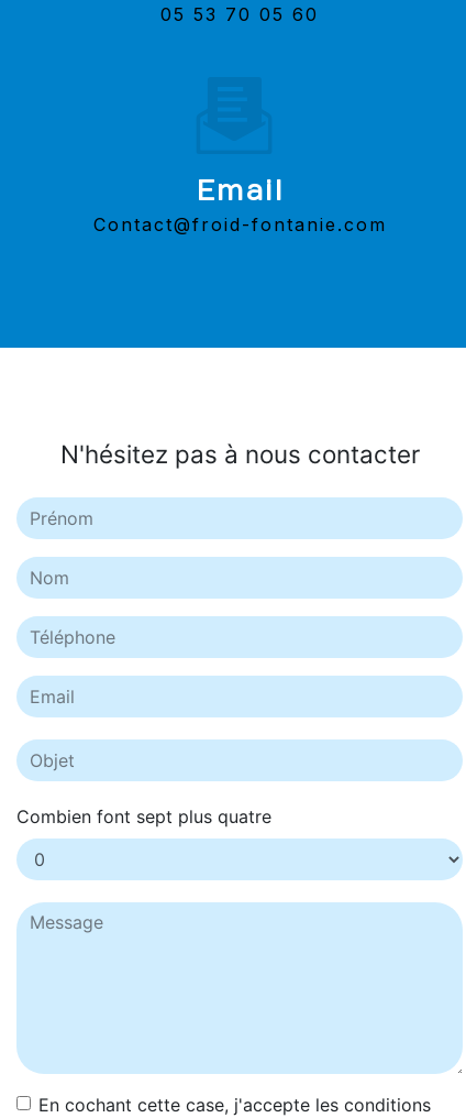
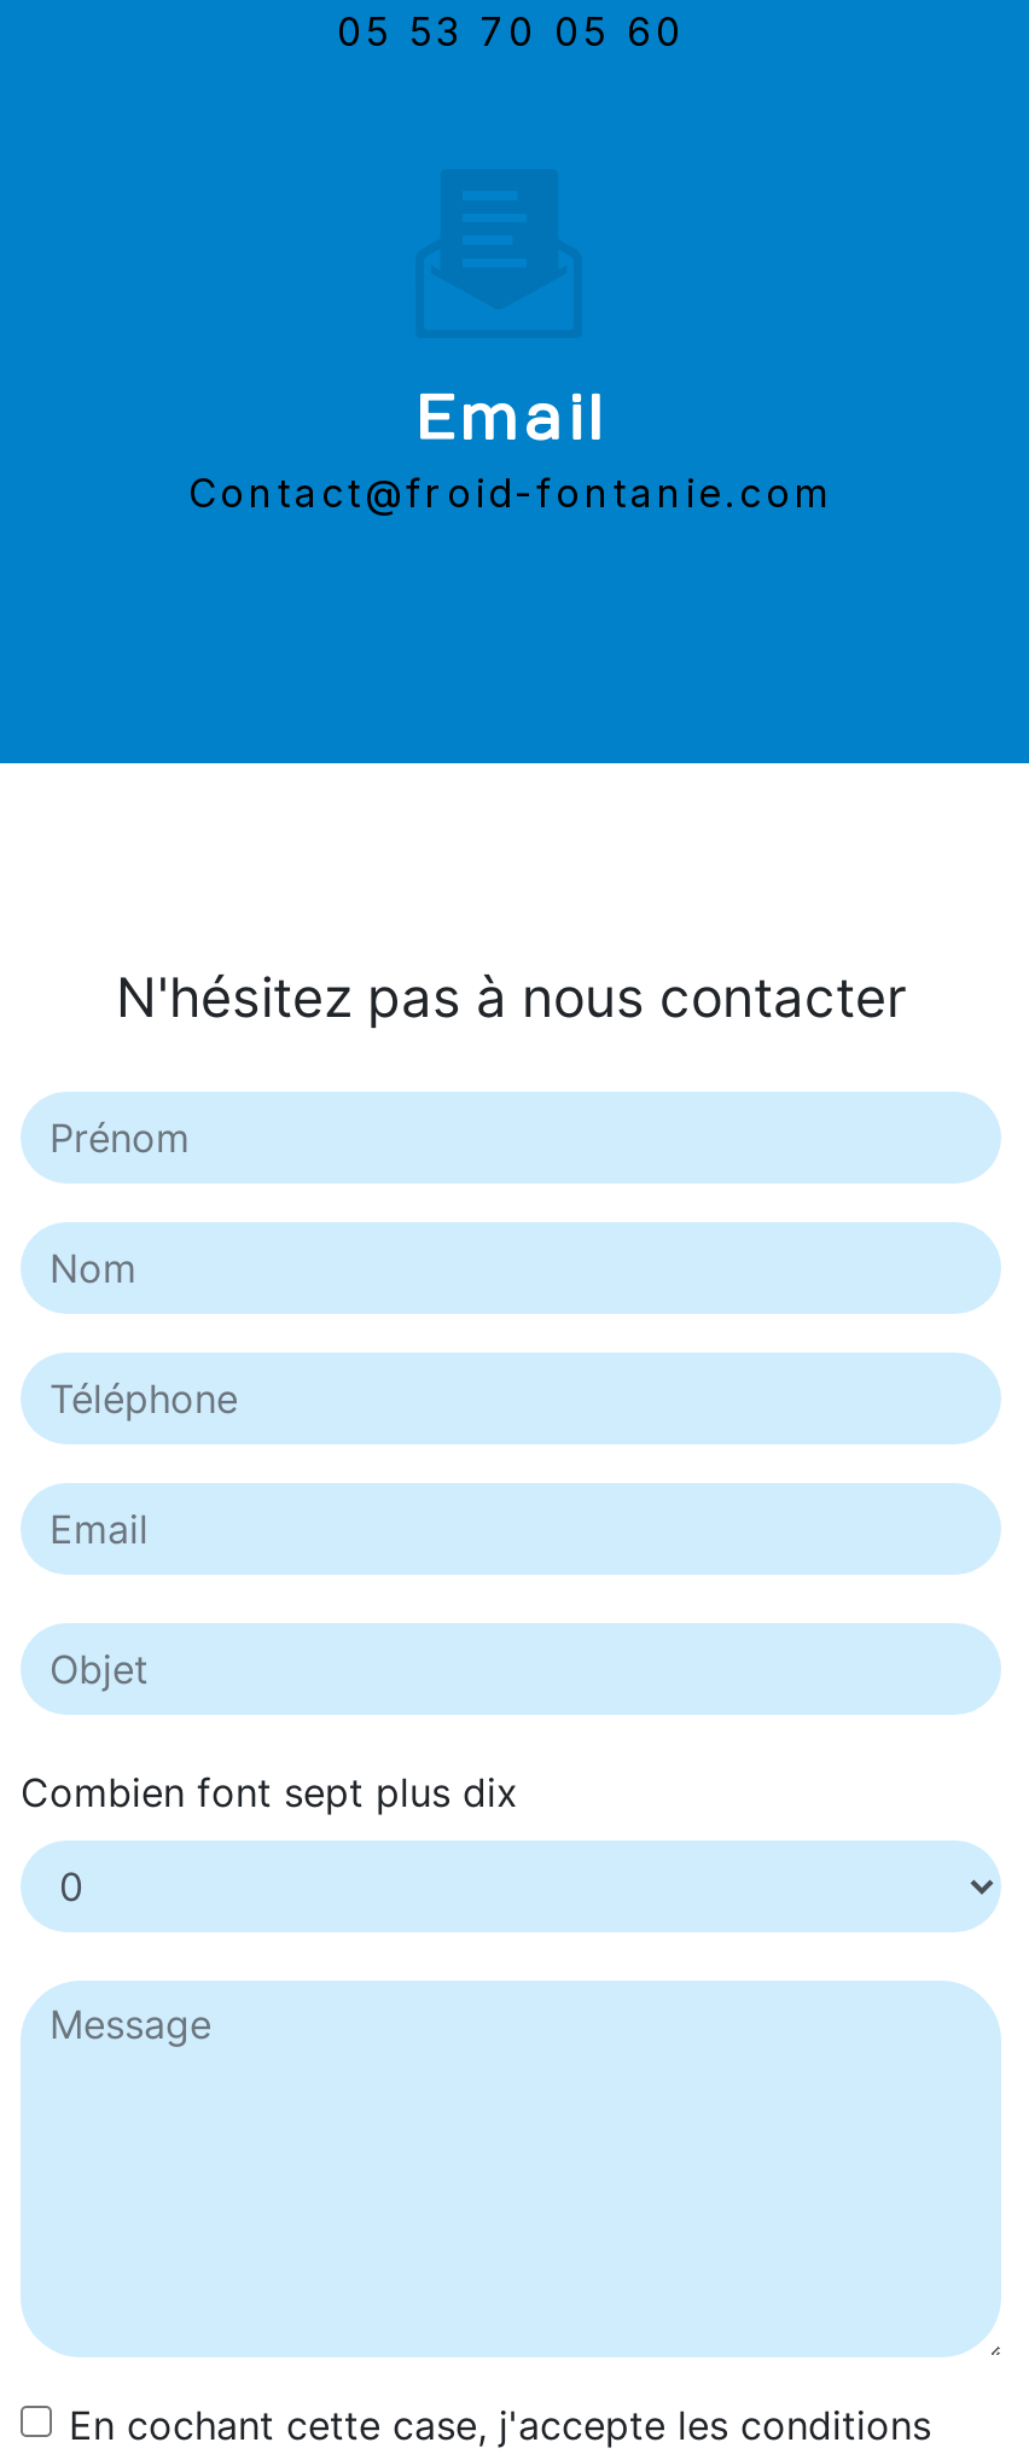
- Combien font sept plus quatre
+ Combien font sept plus dix
